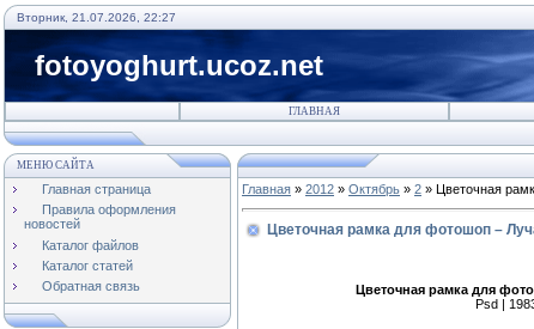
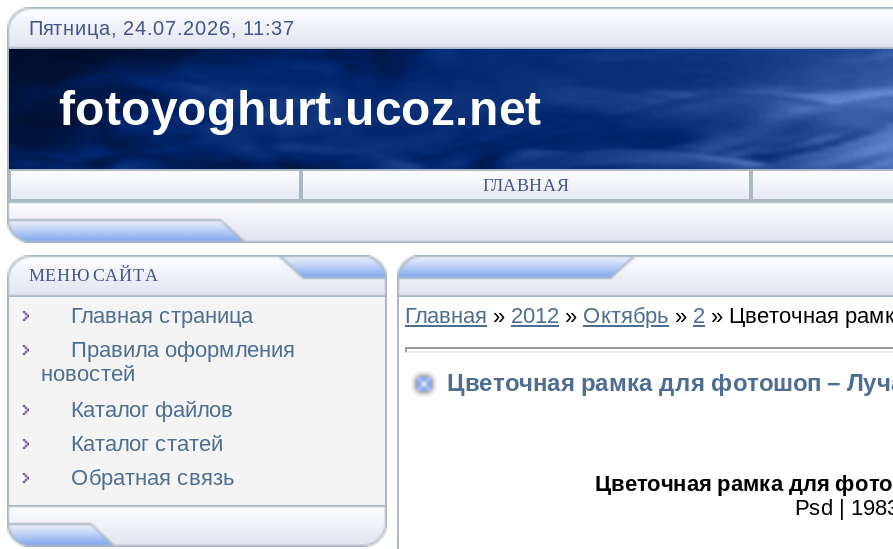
- Вторник, 21.07.2026, 22:27
+ Пятница, 24.07.2026, 11:37
